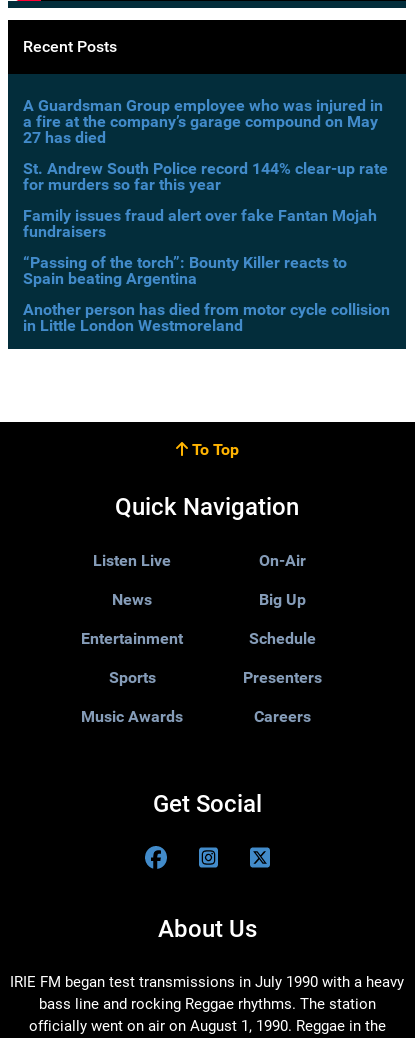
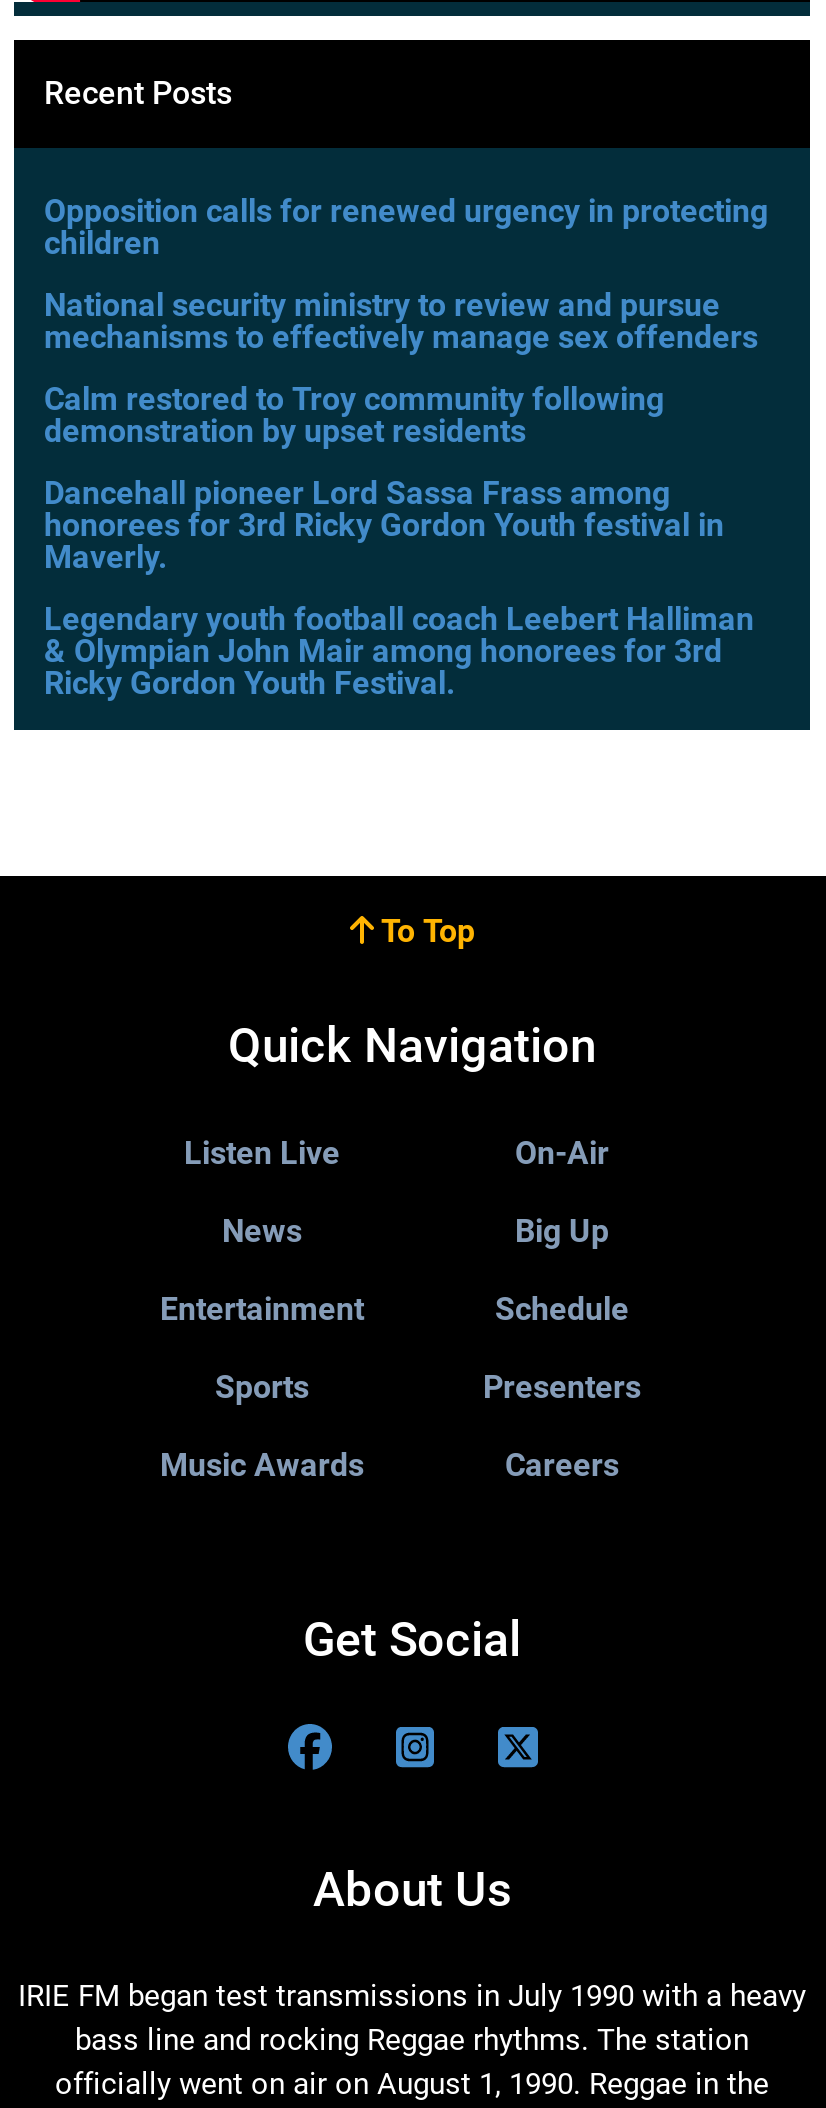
- A Guardsman Group employee who was injured in
- a fire at the company’s garage compound on May
- 27 has died
+ Opposition calls for renewed urgency in protecting
+ children

- St. Andrew South Police record 144% clear-up rate
- for murders so far this year
+ National security ministry to review and pursue
+ mechanisms to effectively manage sex offenders

- Family issues fraud alert over fake Fantan Mojah
- fundraisers
+ Calm restored to Troy community following
+ demonstration by upset residents

- “Passing of the torch”: Bounty Killer reacts to
- Spain beating Argentina
+ Dancehall pioneer Lord Sassa Frass among
+ honorees for 3rd Ricky Gordon Youth festival in
+ Maverly.

- Another person has died from motor cycle collision
- in Little London Westmoreland
+ Legendary youth football coach Leebert Halliman
+ & Olympian John Mair among honorees for 3rd
+ Ricky Gordon Youth Festival.
